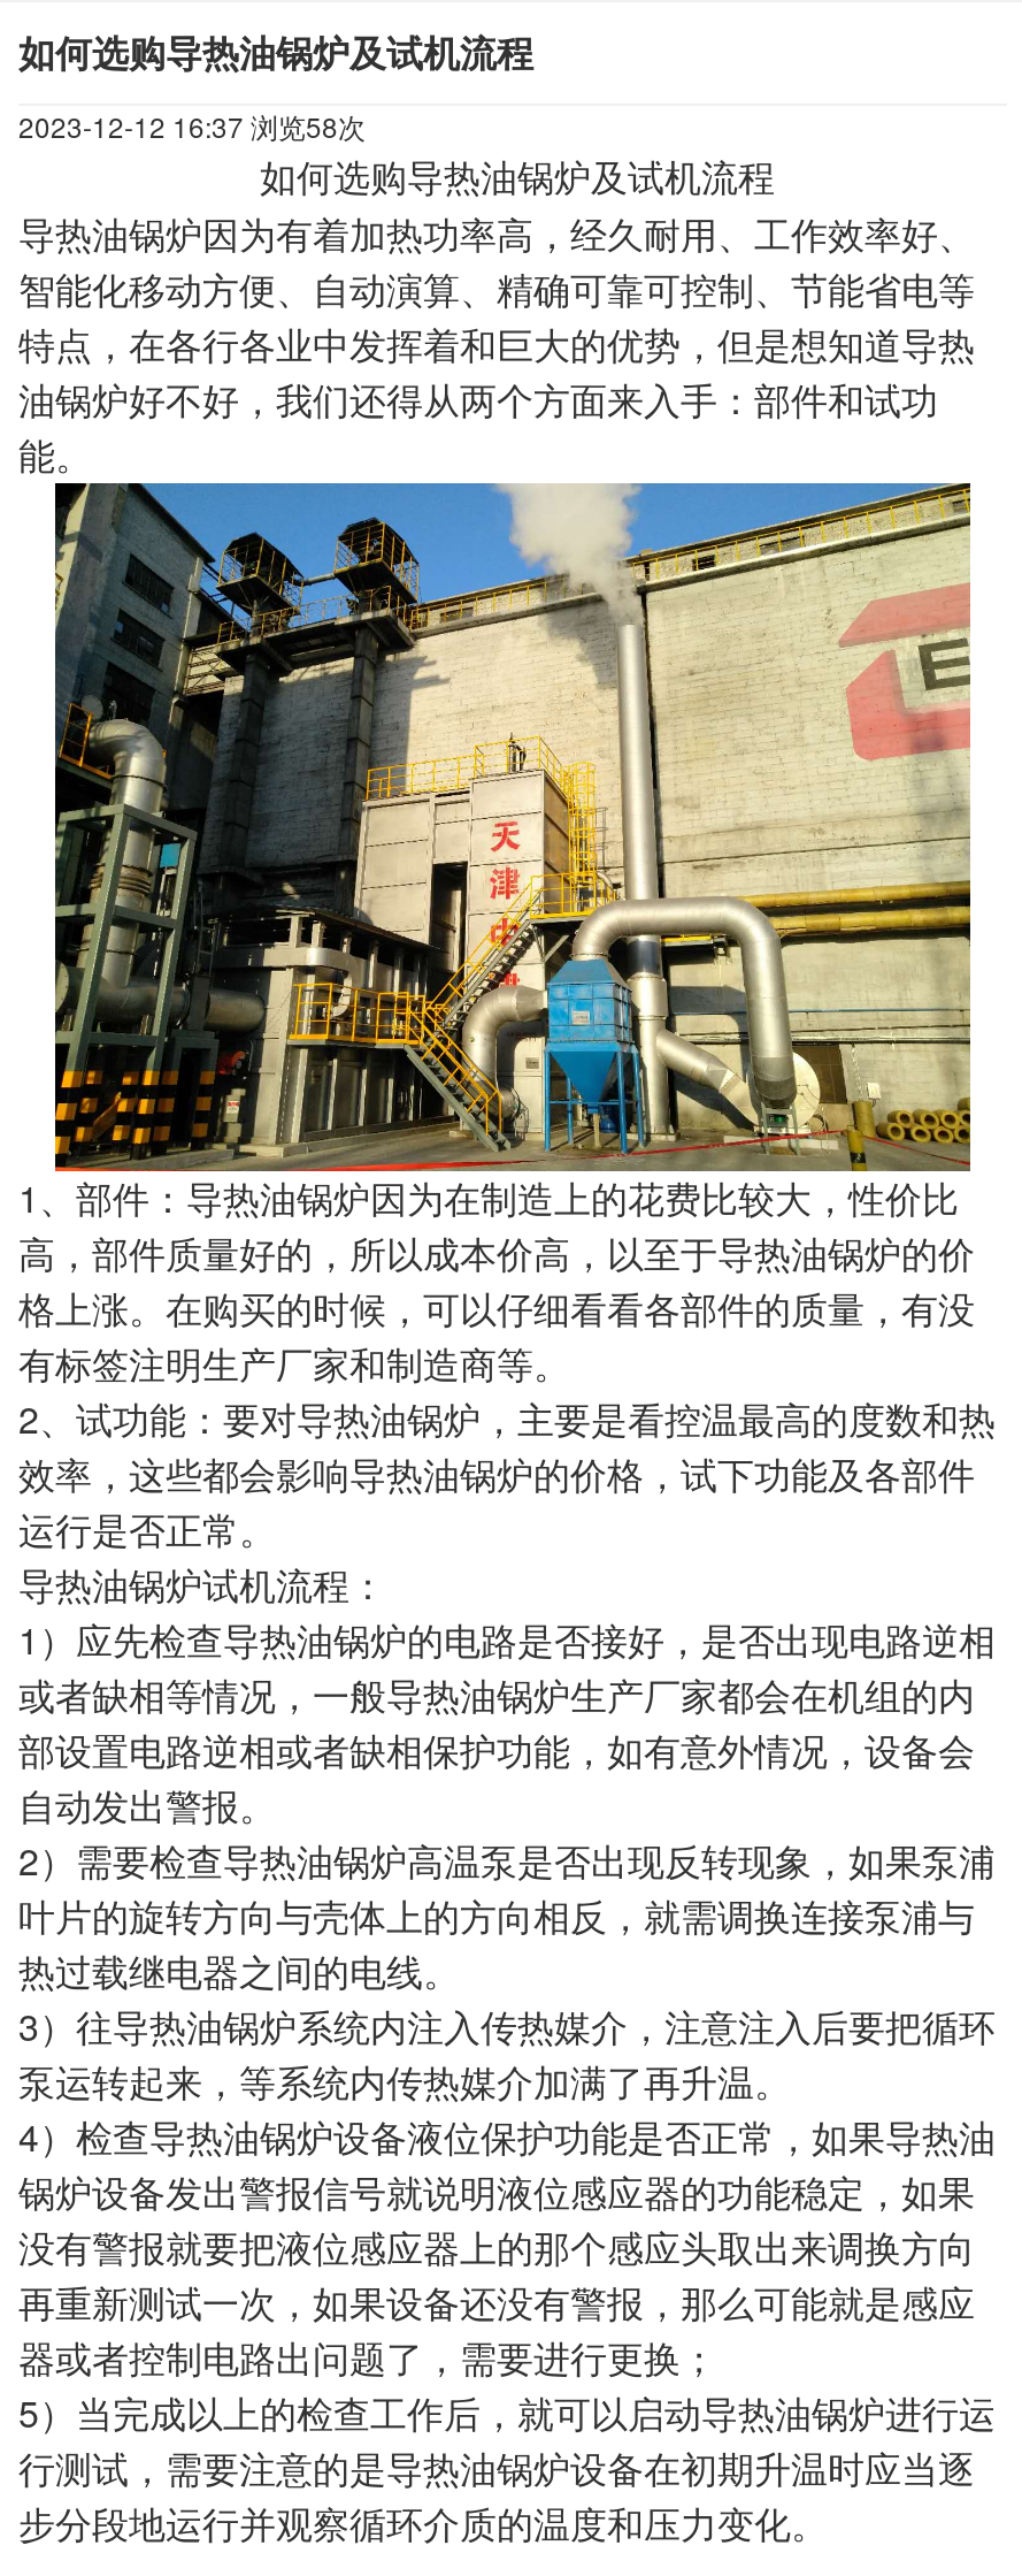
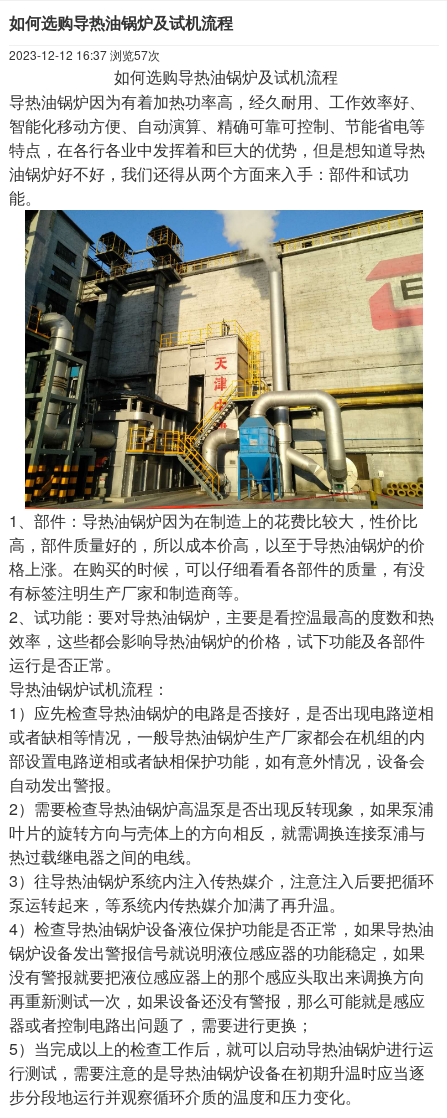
- 2023-12-12 16:37 浏览58次
+ 2023-12-12 16:37 浏览57次
